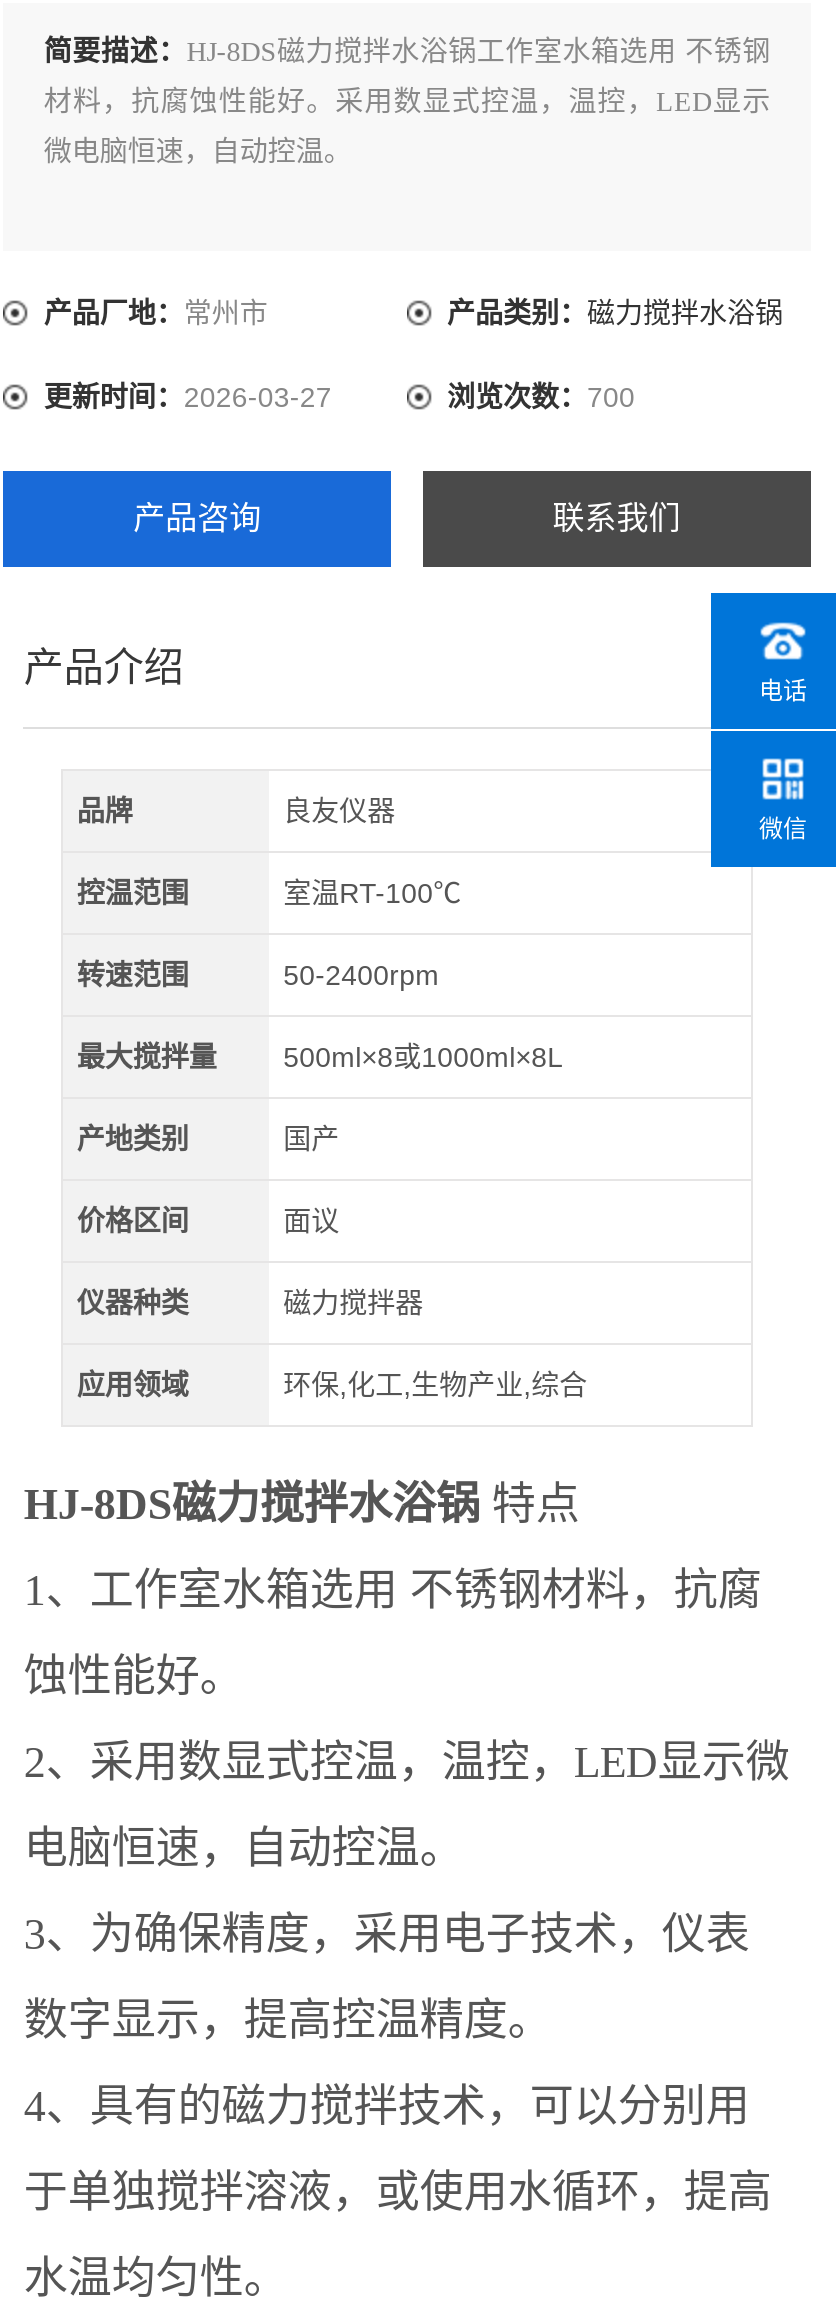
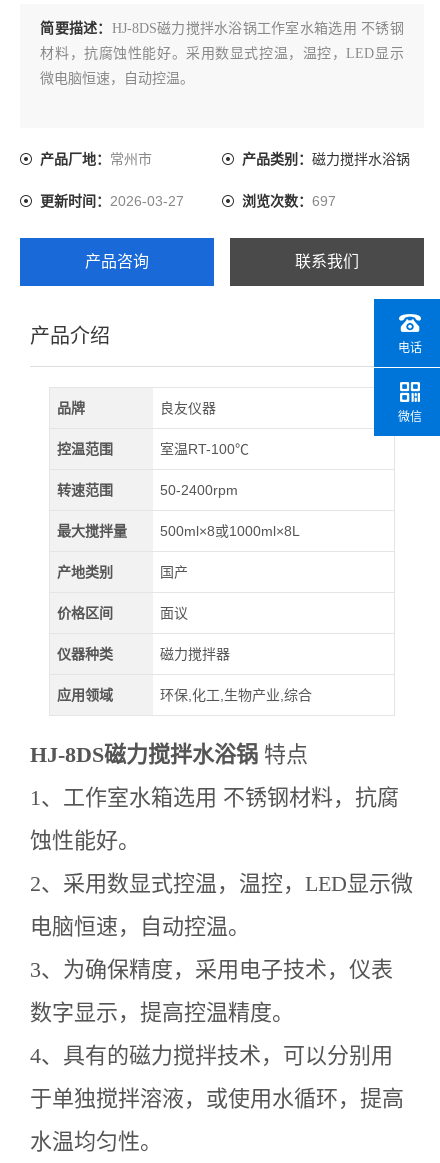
- 浏览次数：700
+ 浏览次数：697
